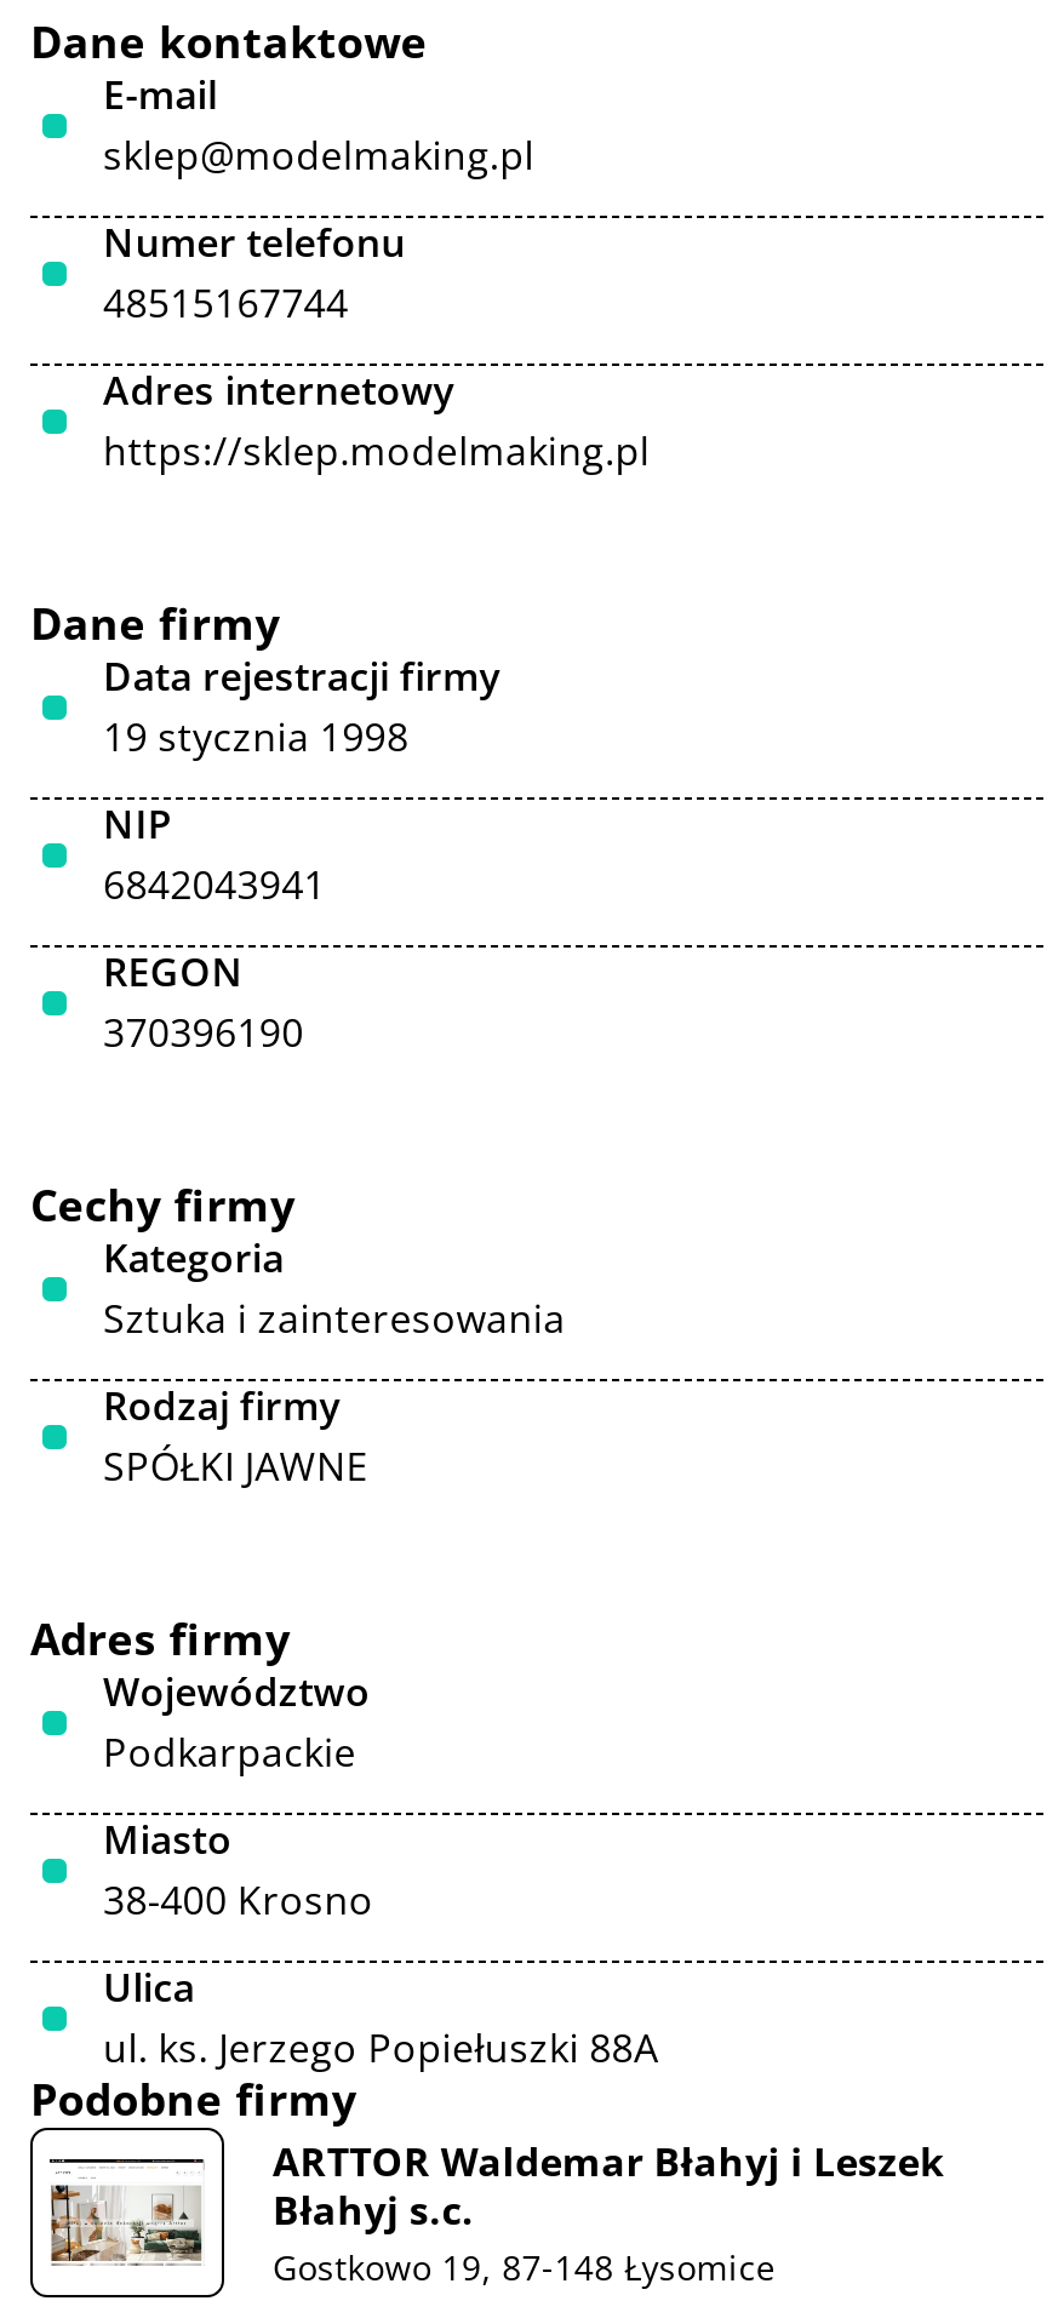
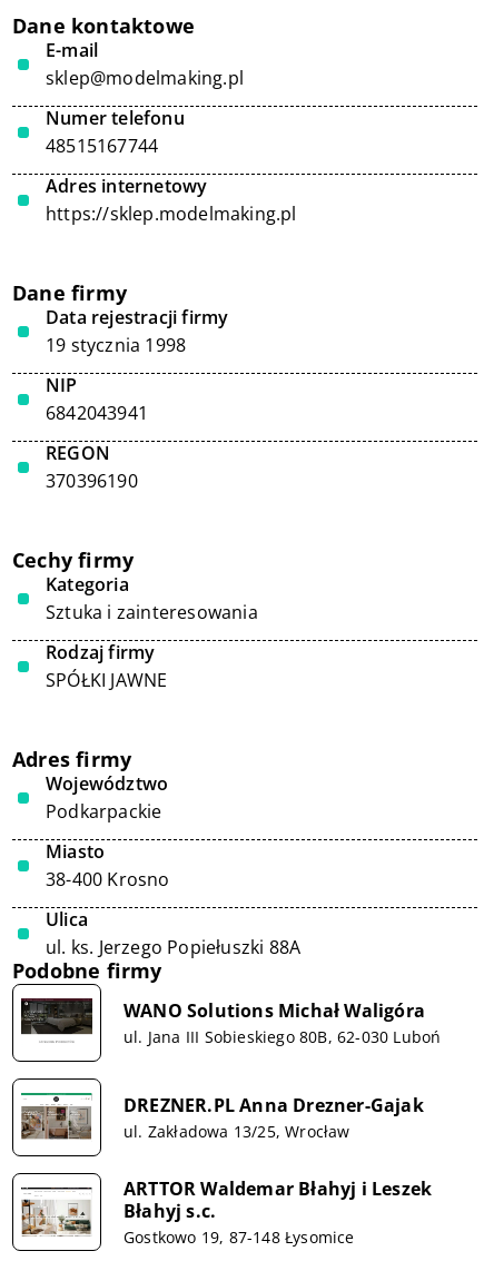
+ [image]

+ [image]
+ WANO Solutions Michał Waligóra
+ ul. Jana III Sobieskiego 80B, 62-030 Luboń
+ DREZNER.PL Anna Drezner-Gajak
+ ul. Zakładowa 13/25, Wrocław
